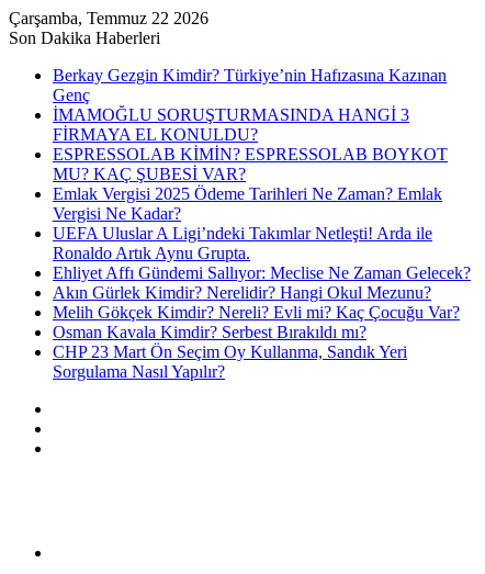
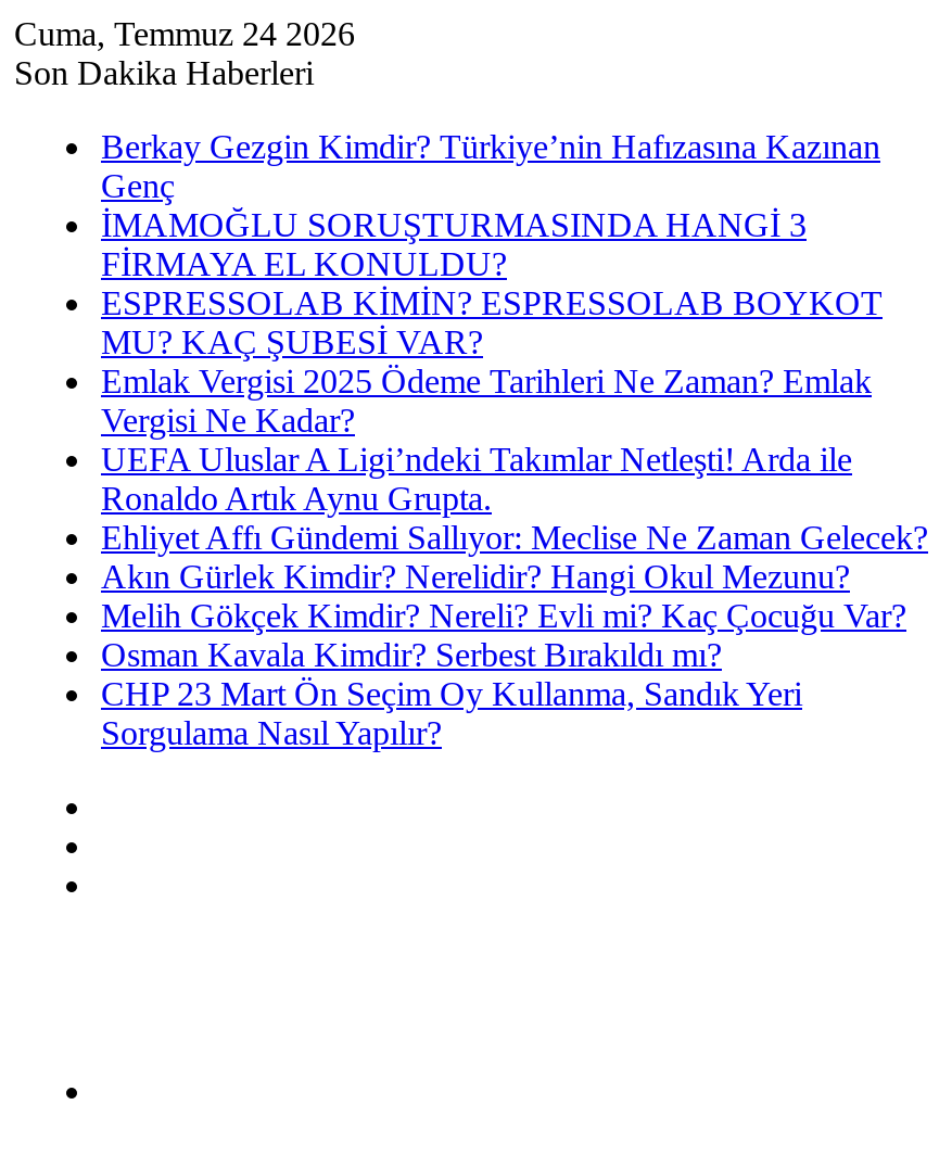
- Çarşamba, Temmuz 22 2026
+ Cuma, Temmuz 24 2026
